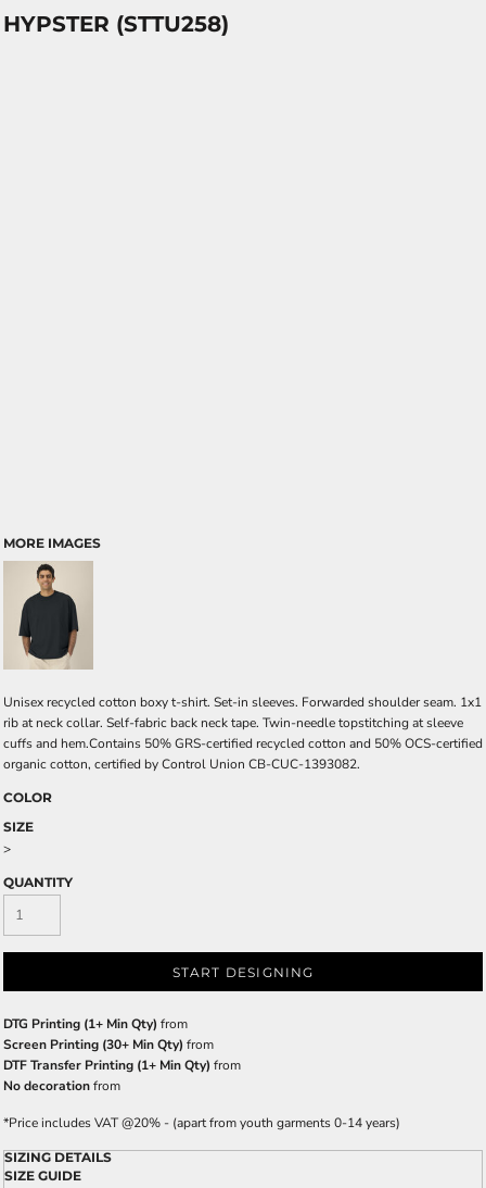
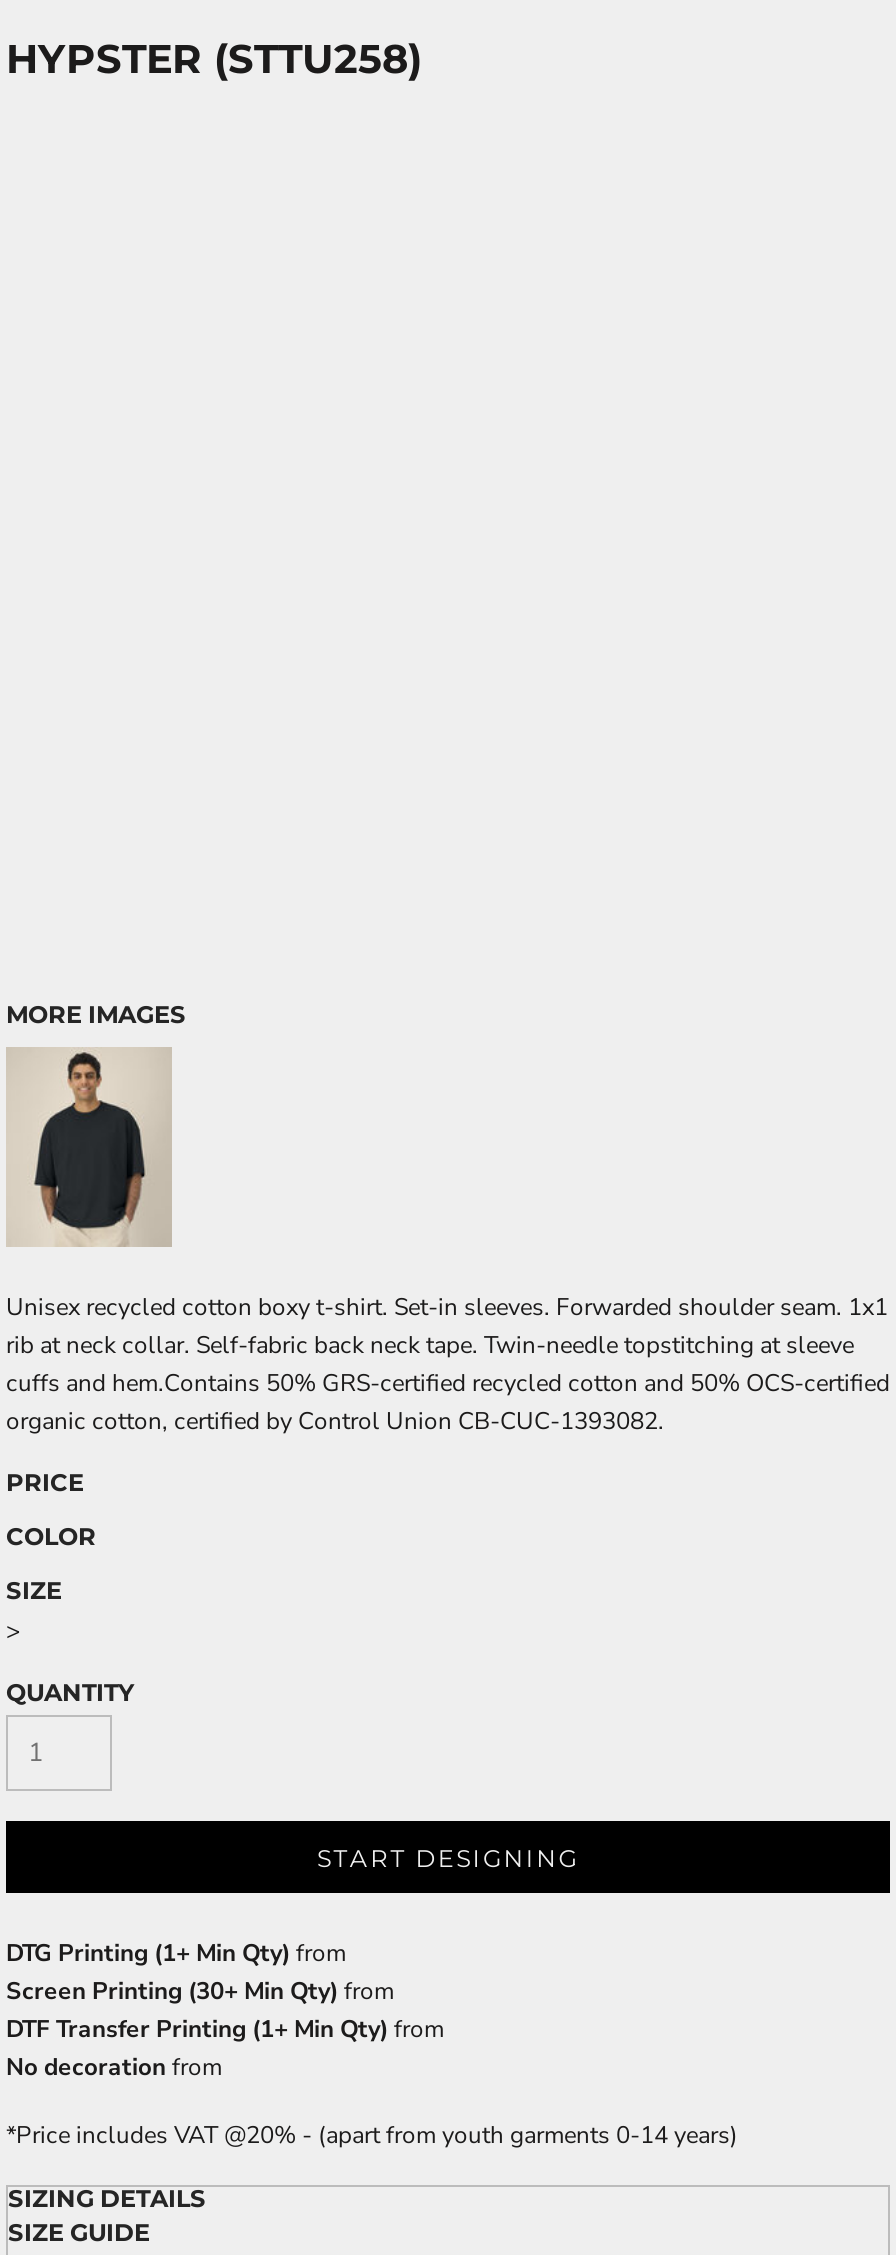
+ PRICE
